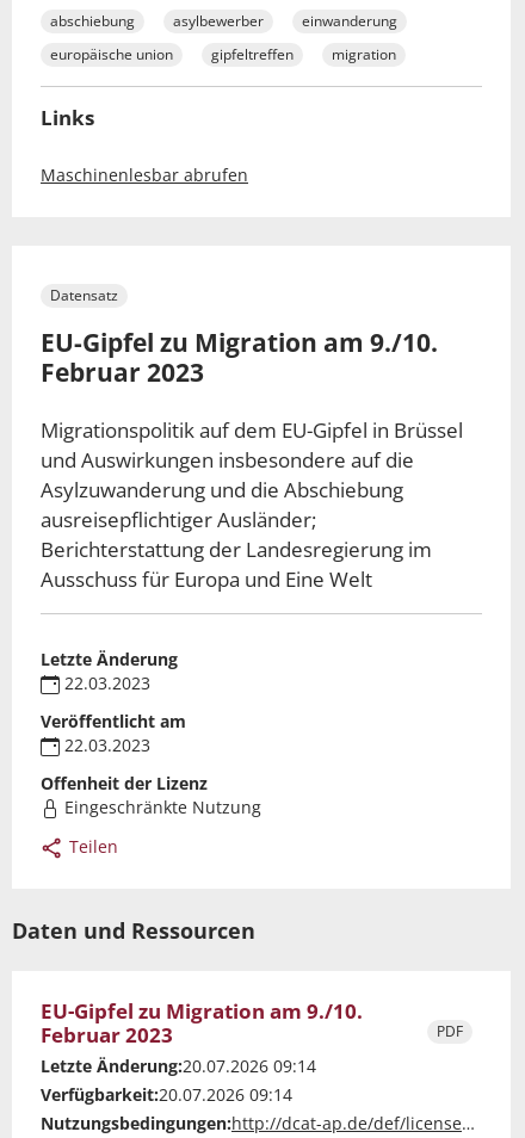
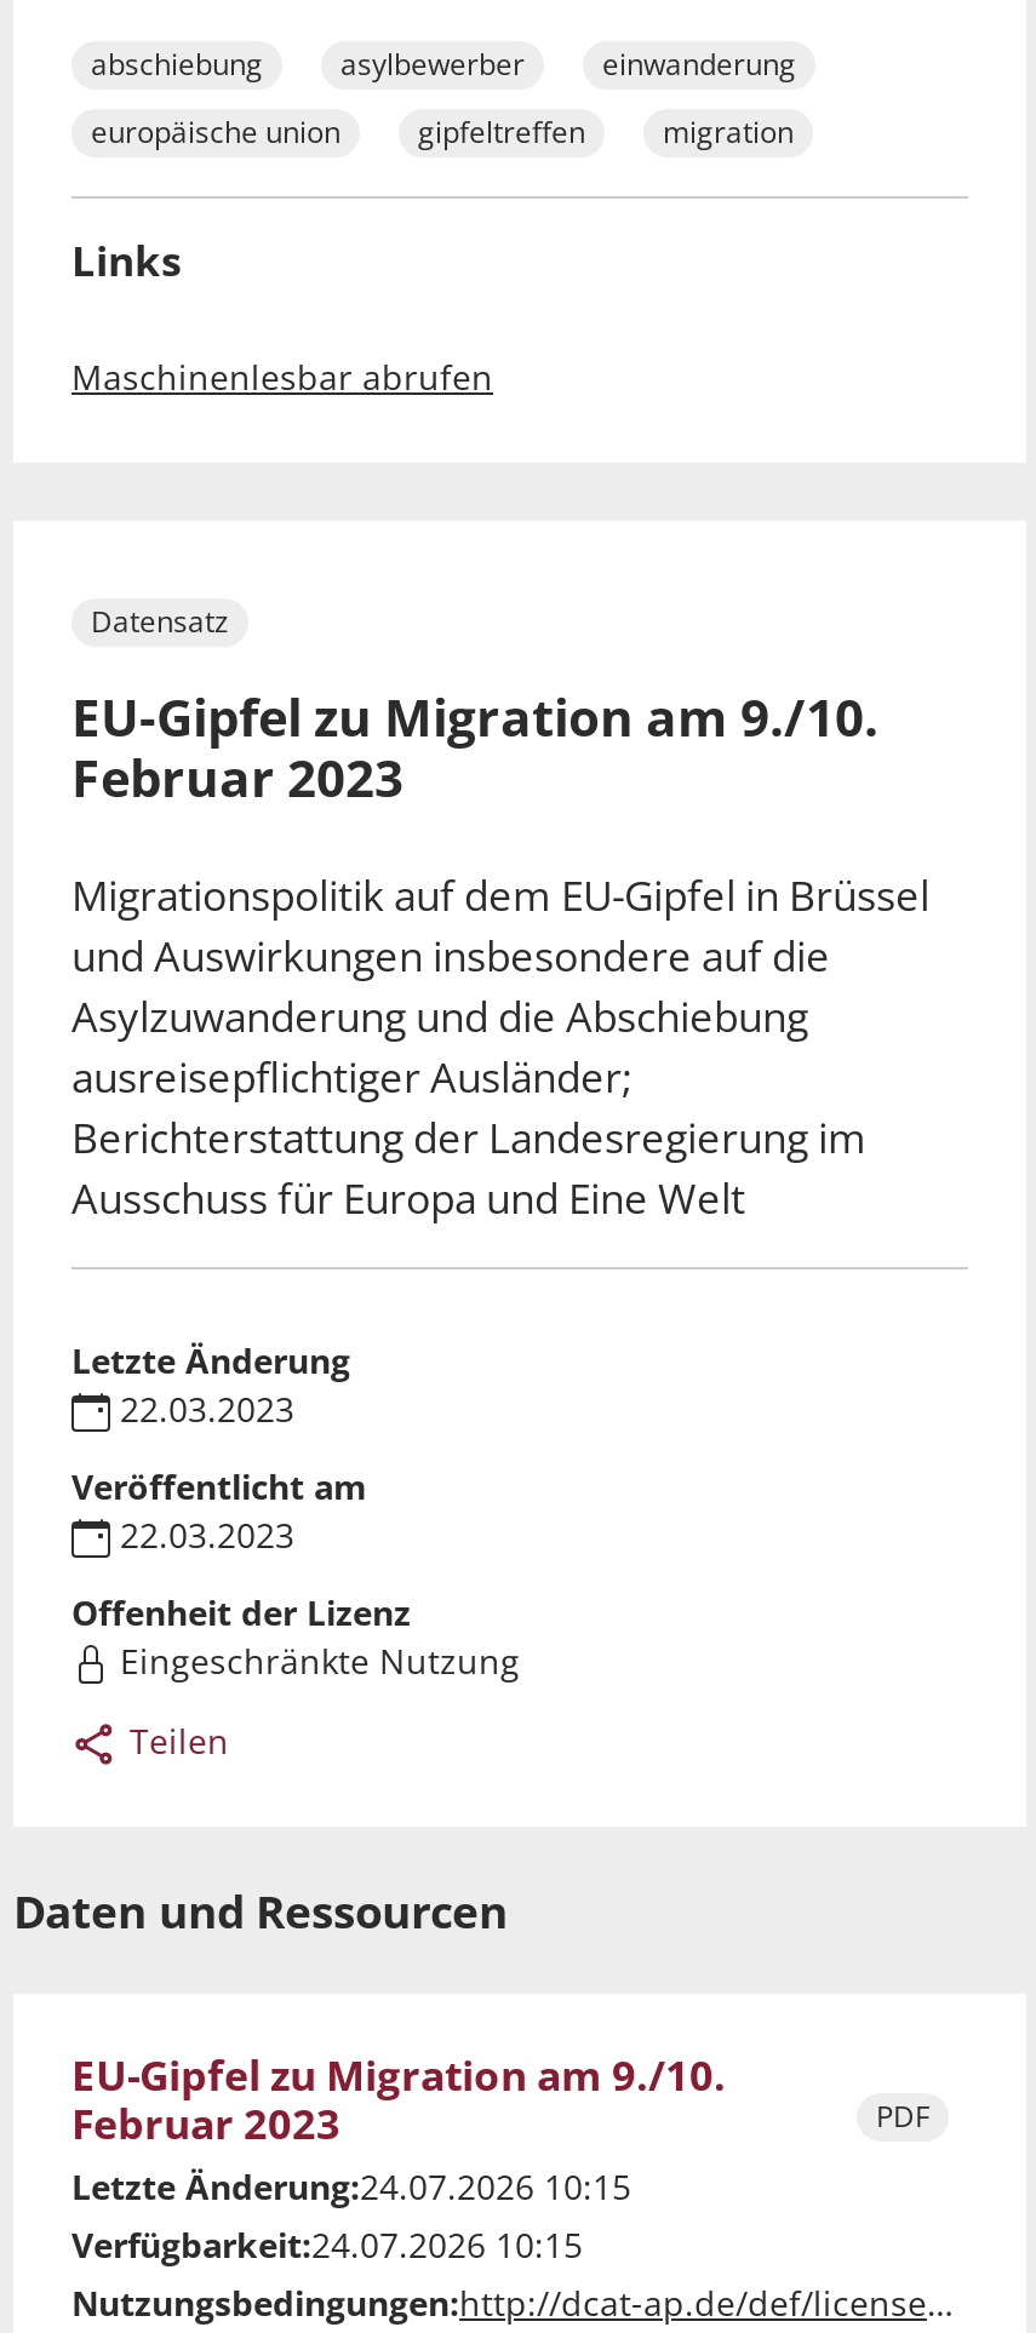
- Letzte Änderung:20.07.2026 09:14
+ Letzte Änderung:24.07.2026 10:15

- Verfügbarkeit:20.07.2026 09:14
+ Verfügbarkeit:24.07.2026 10:15
